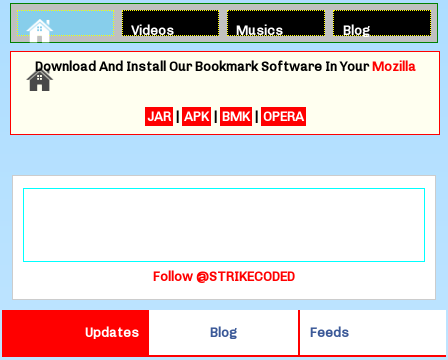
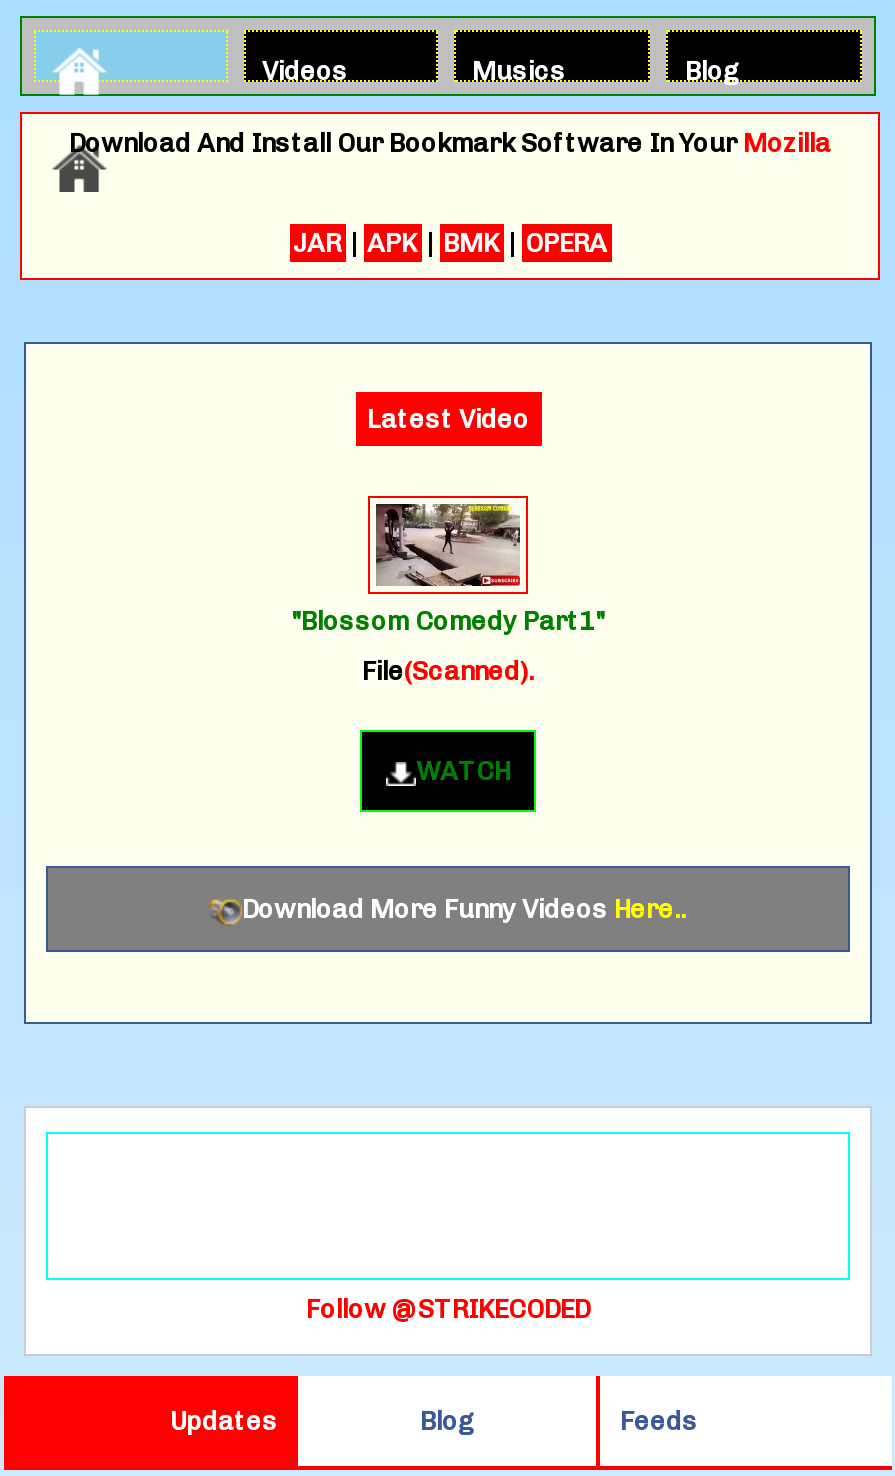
+ [image]
+ Latest Video

+ Download More Funny Videos Here..

+ "Blossom Comedy Part1"
+ File(Scanned).
+ WATCH
